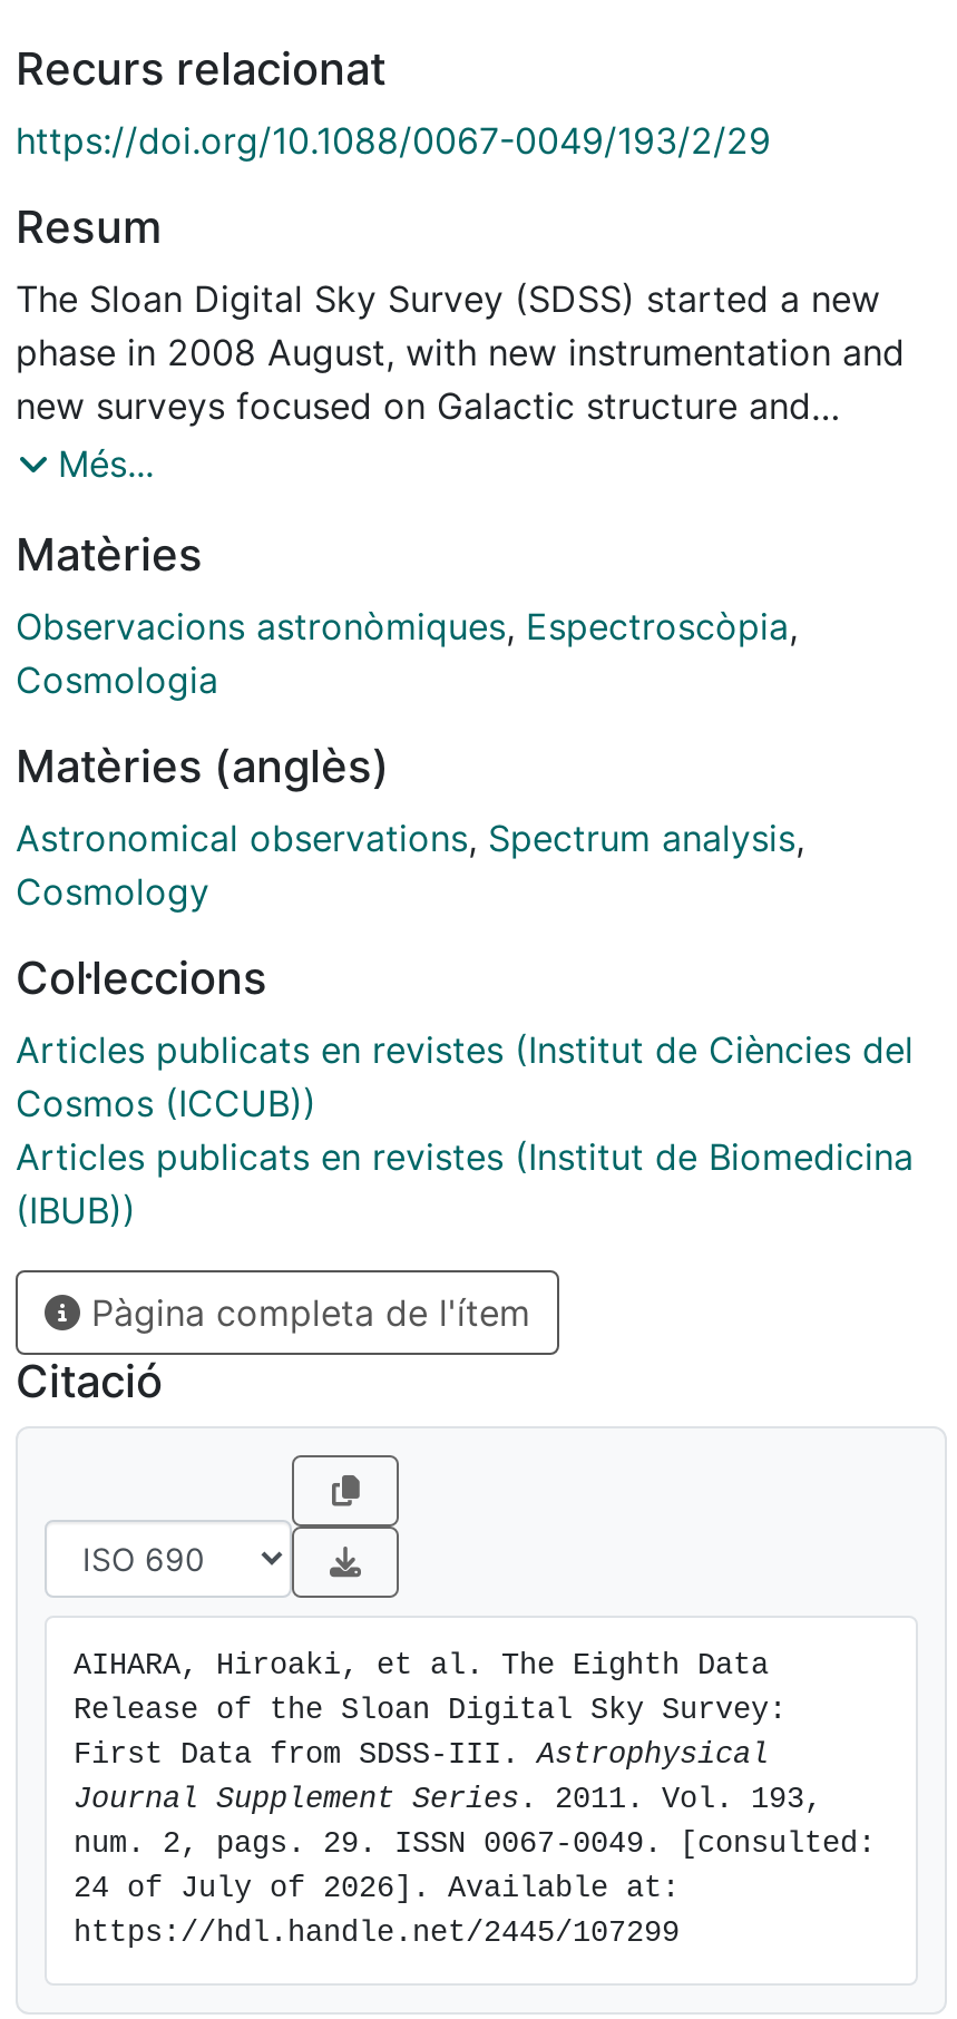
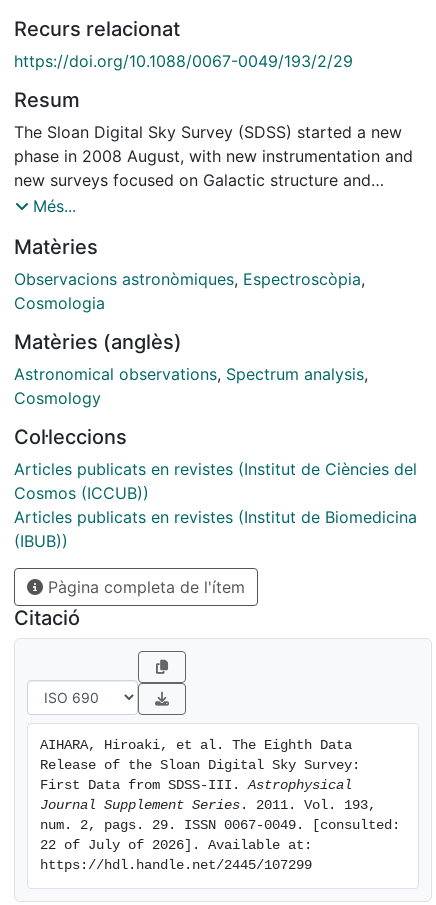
- 24 of July of 2026]. Available at:
+ 22 of July of 2026]. Available at:
